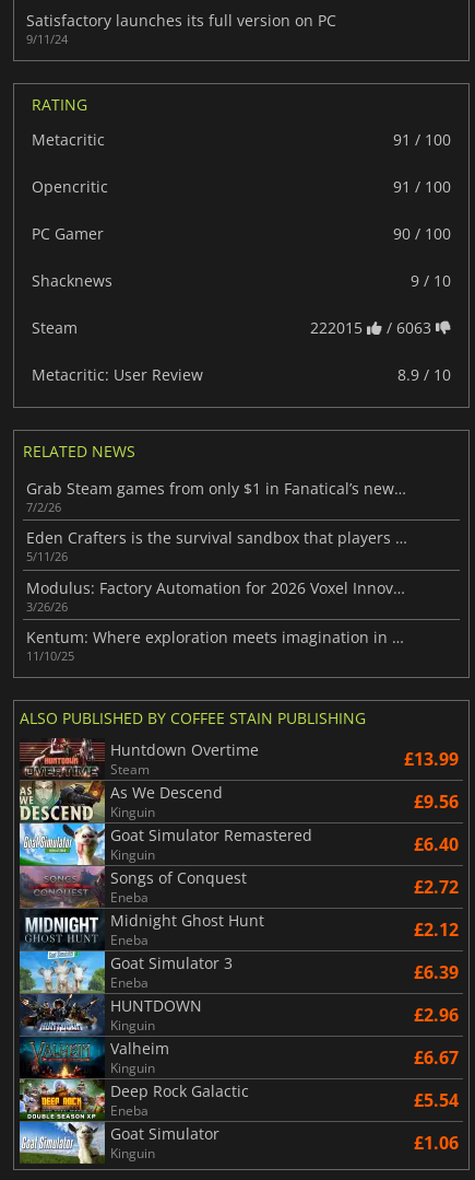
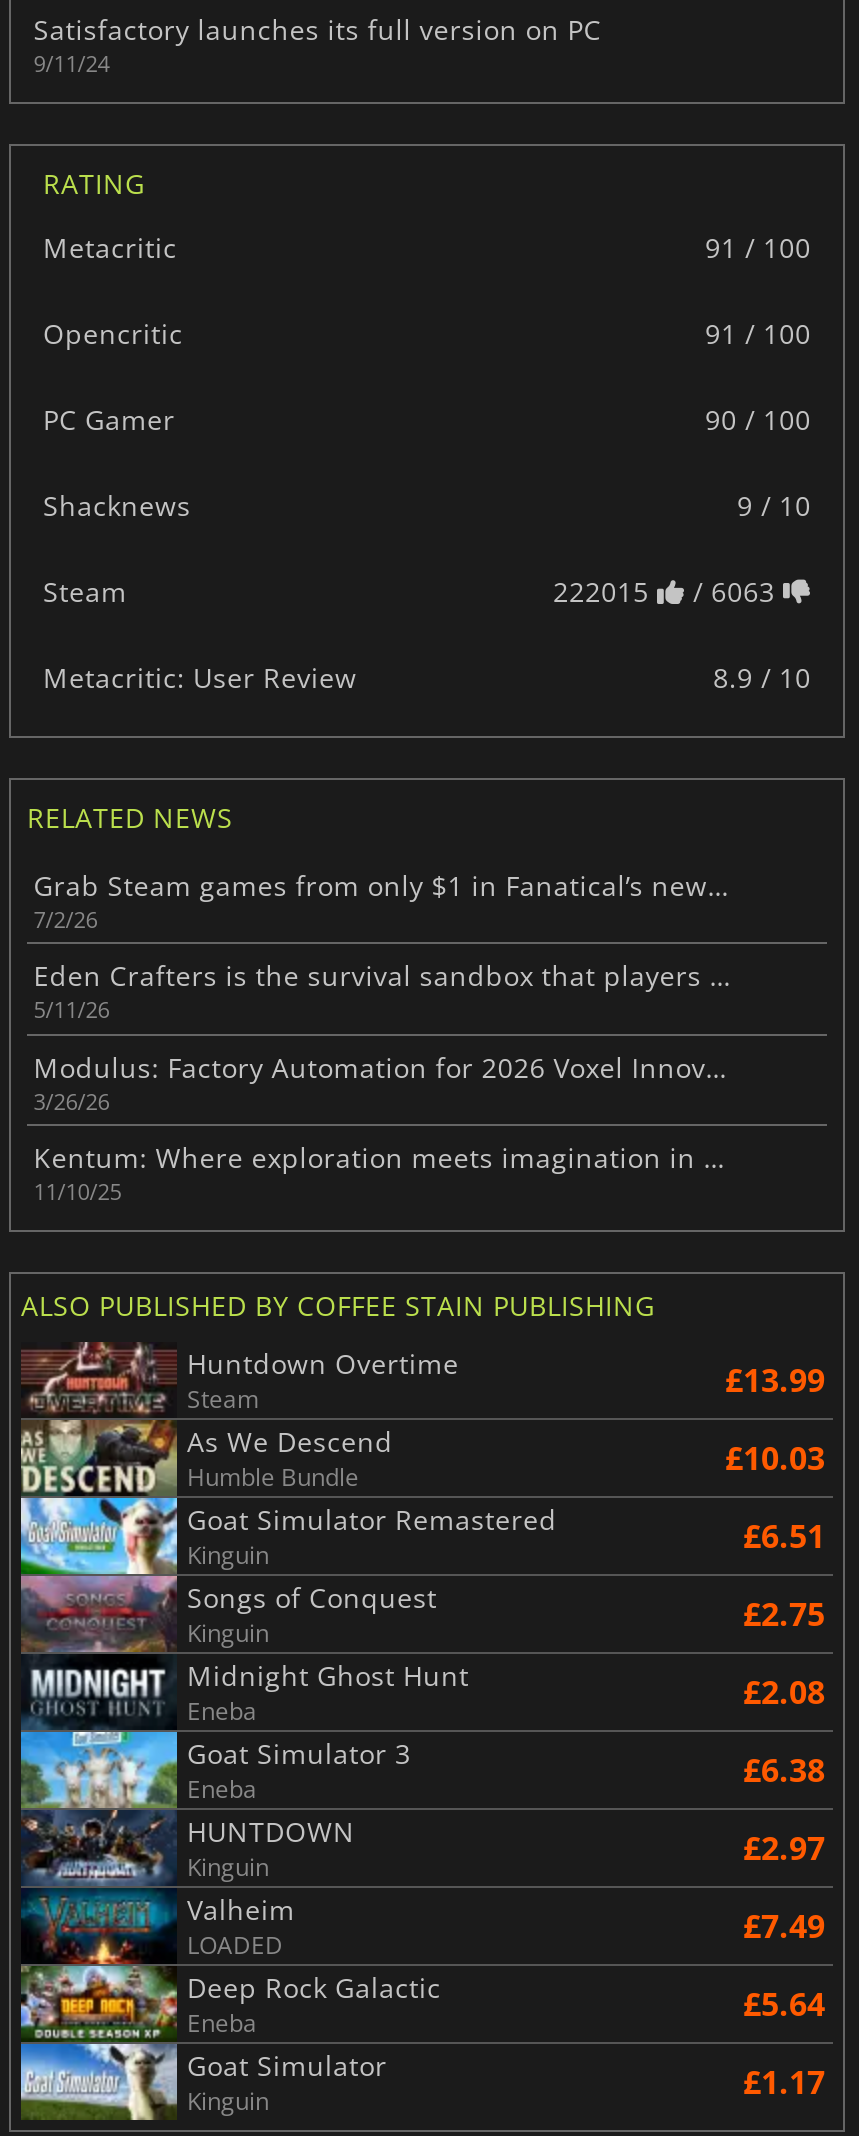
- Kinguin
- £9.56
+ Humble Bundle
+ £10.03

- £6.40
+ £6.51

- Eneba
- £2.72
+ Kinguin
+ £2.75

- £2.12
+ £2.08

- £6.39
+ £6.38

- £2.96
+ £2.97

- Kinguin
- £6.67
+ LOADED
+ £7.49

- £5.54
+ £5.64

- £1.06
+ £1.17
